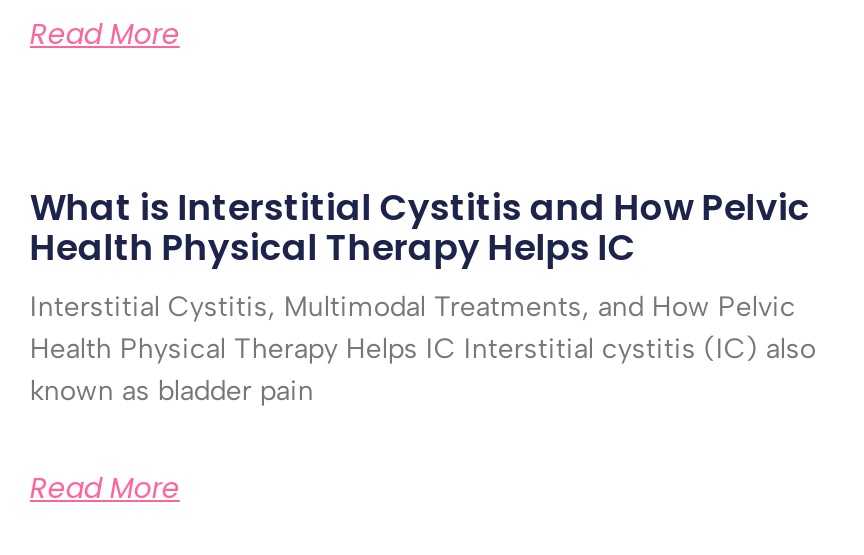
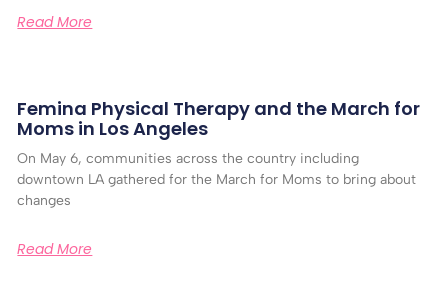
- What is Interstitial Cystitis and How Pelvic
- Health Physical Therapy Helps IC
- Interstitial Cystitis, Multimodal Treatments, and How Pelvic
- Health Physical Therapy Helps IC Interstitial cystitis (IC) also
- known as bladder pain
+ Femina Physical Therapy and the March for
+ Moms in Los Angeles
+ On May 6, communities across the country including
+ downtown LA gathered for the March for Moms to bring about
+ changes
